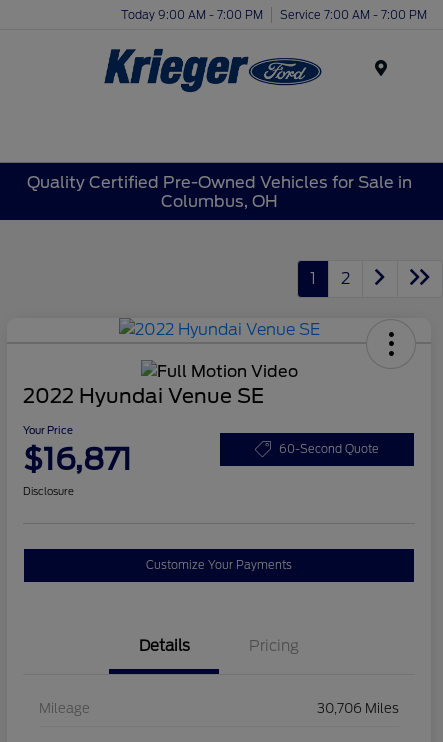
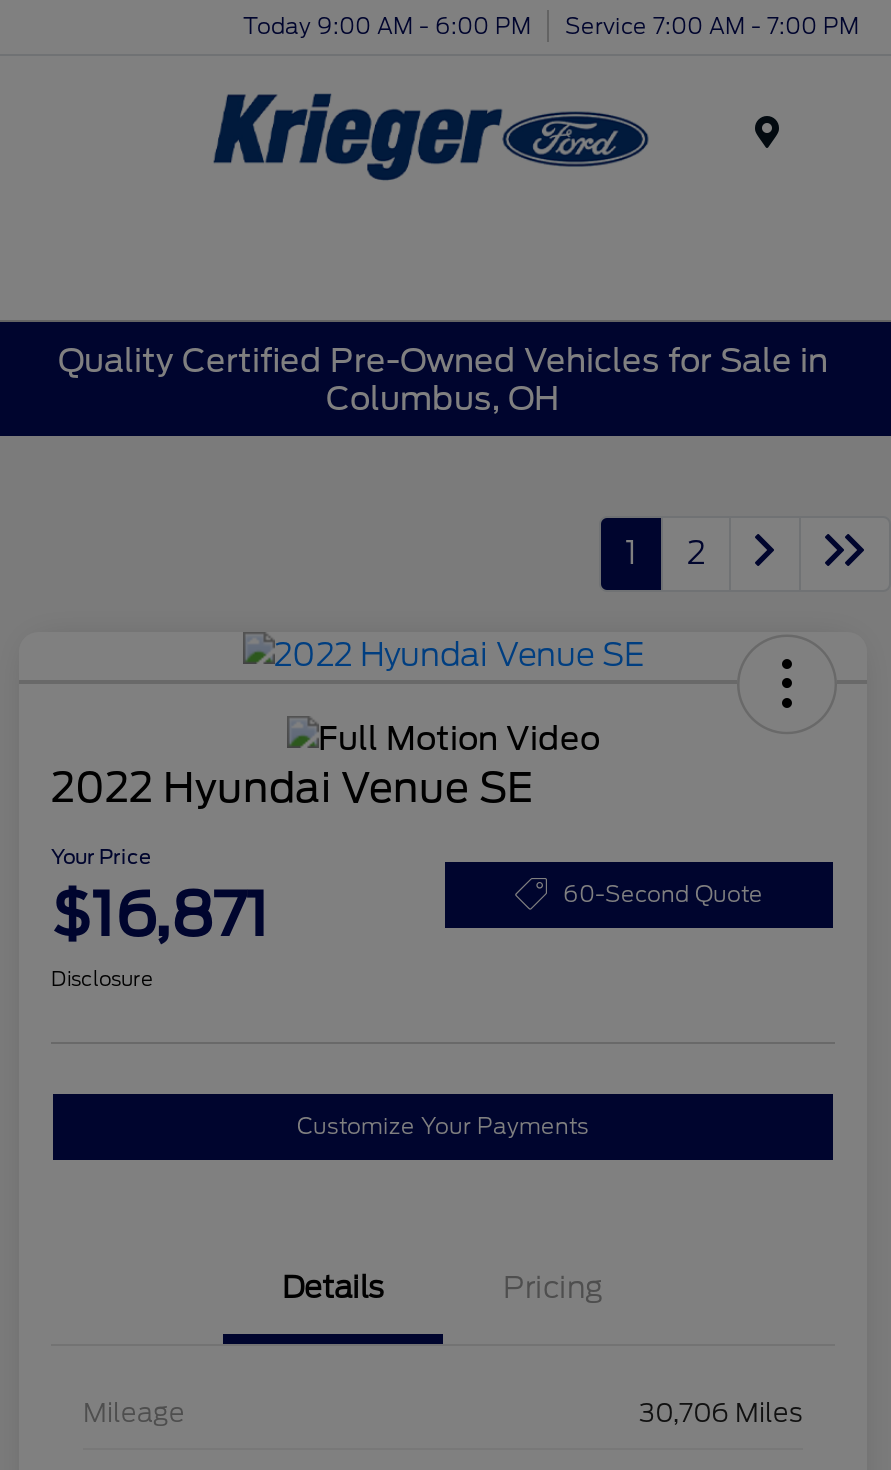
- Today 9:00 AM - 7:00 PM Service 7:00 AM - 7:00 PM
+ Today 9:00 AM - 6:00 PM Service 7:00 AM - 7:00 PM
